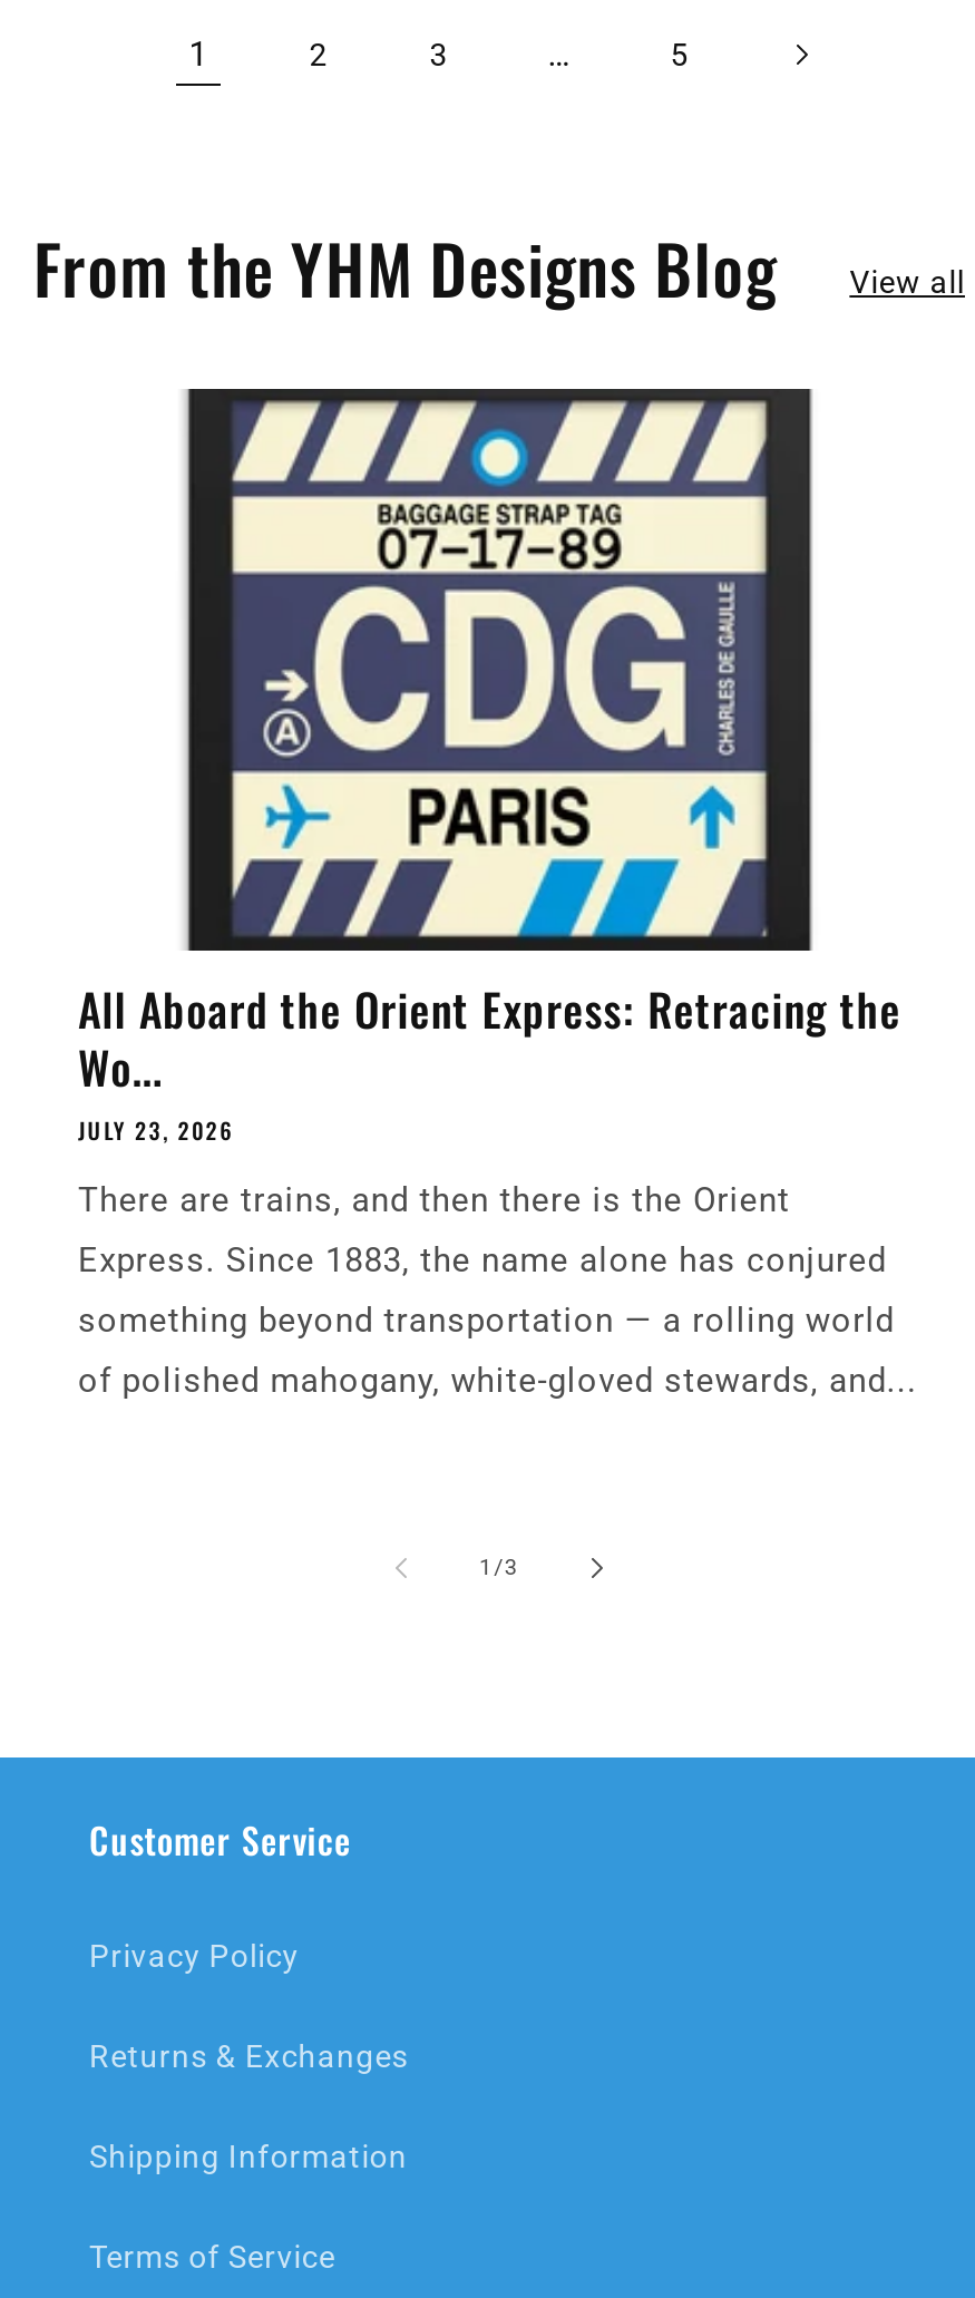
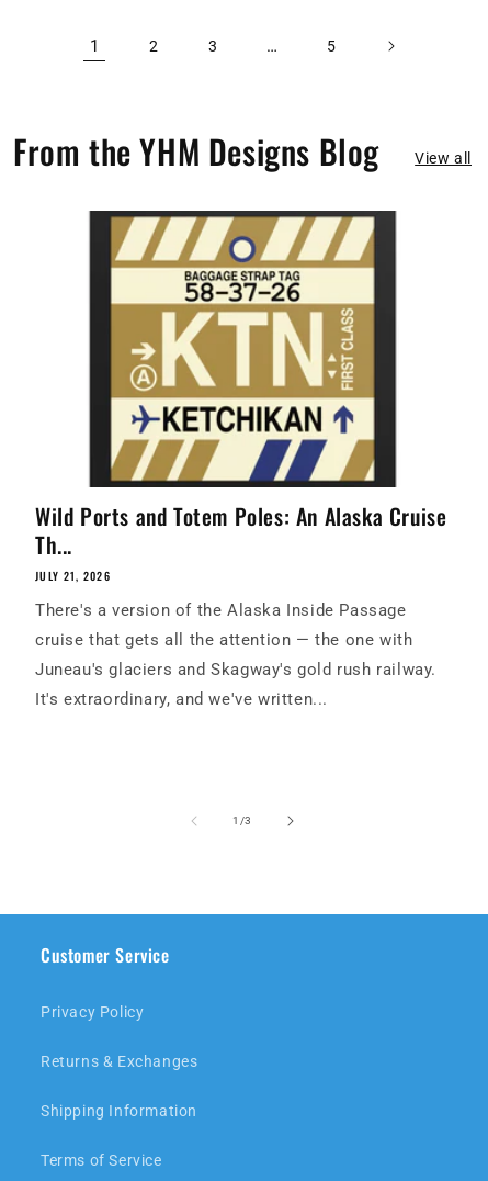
- [image]
- All Aboard the Orient Express: Retracing the
- Wo...
- JULY 23, 2026
+ [image]
+ Wild Ports and Totem Poles: An Alaska Cruise
+ Th...
+ JULY 21, 2026

- There are trains, and then there is the Orient
+ There's a version of the Alaska Inside Passage

- Express. Since 1883, the name alone has conjured
+ cruise that gets all the attention — the one with

- something beyond transportation — a rolling world
+ Juneau's glaciers and Skagway's gold rush railway.

- of polished mahogany, white-gloved stewards, and...
+ It's extraordinary, and we've written...
